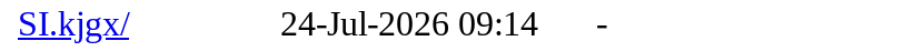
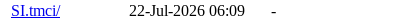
- SI.kjgx/
- 24-Jul-2026 09:14
+ SI.tmci/
+ 22-Jul-2026 06:09
